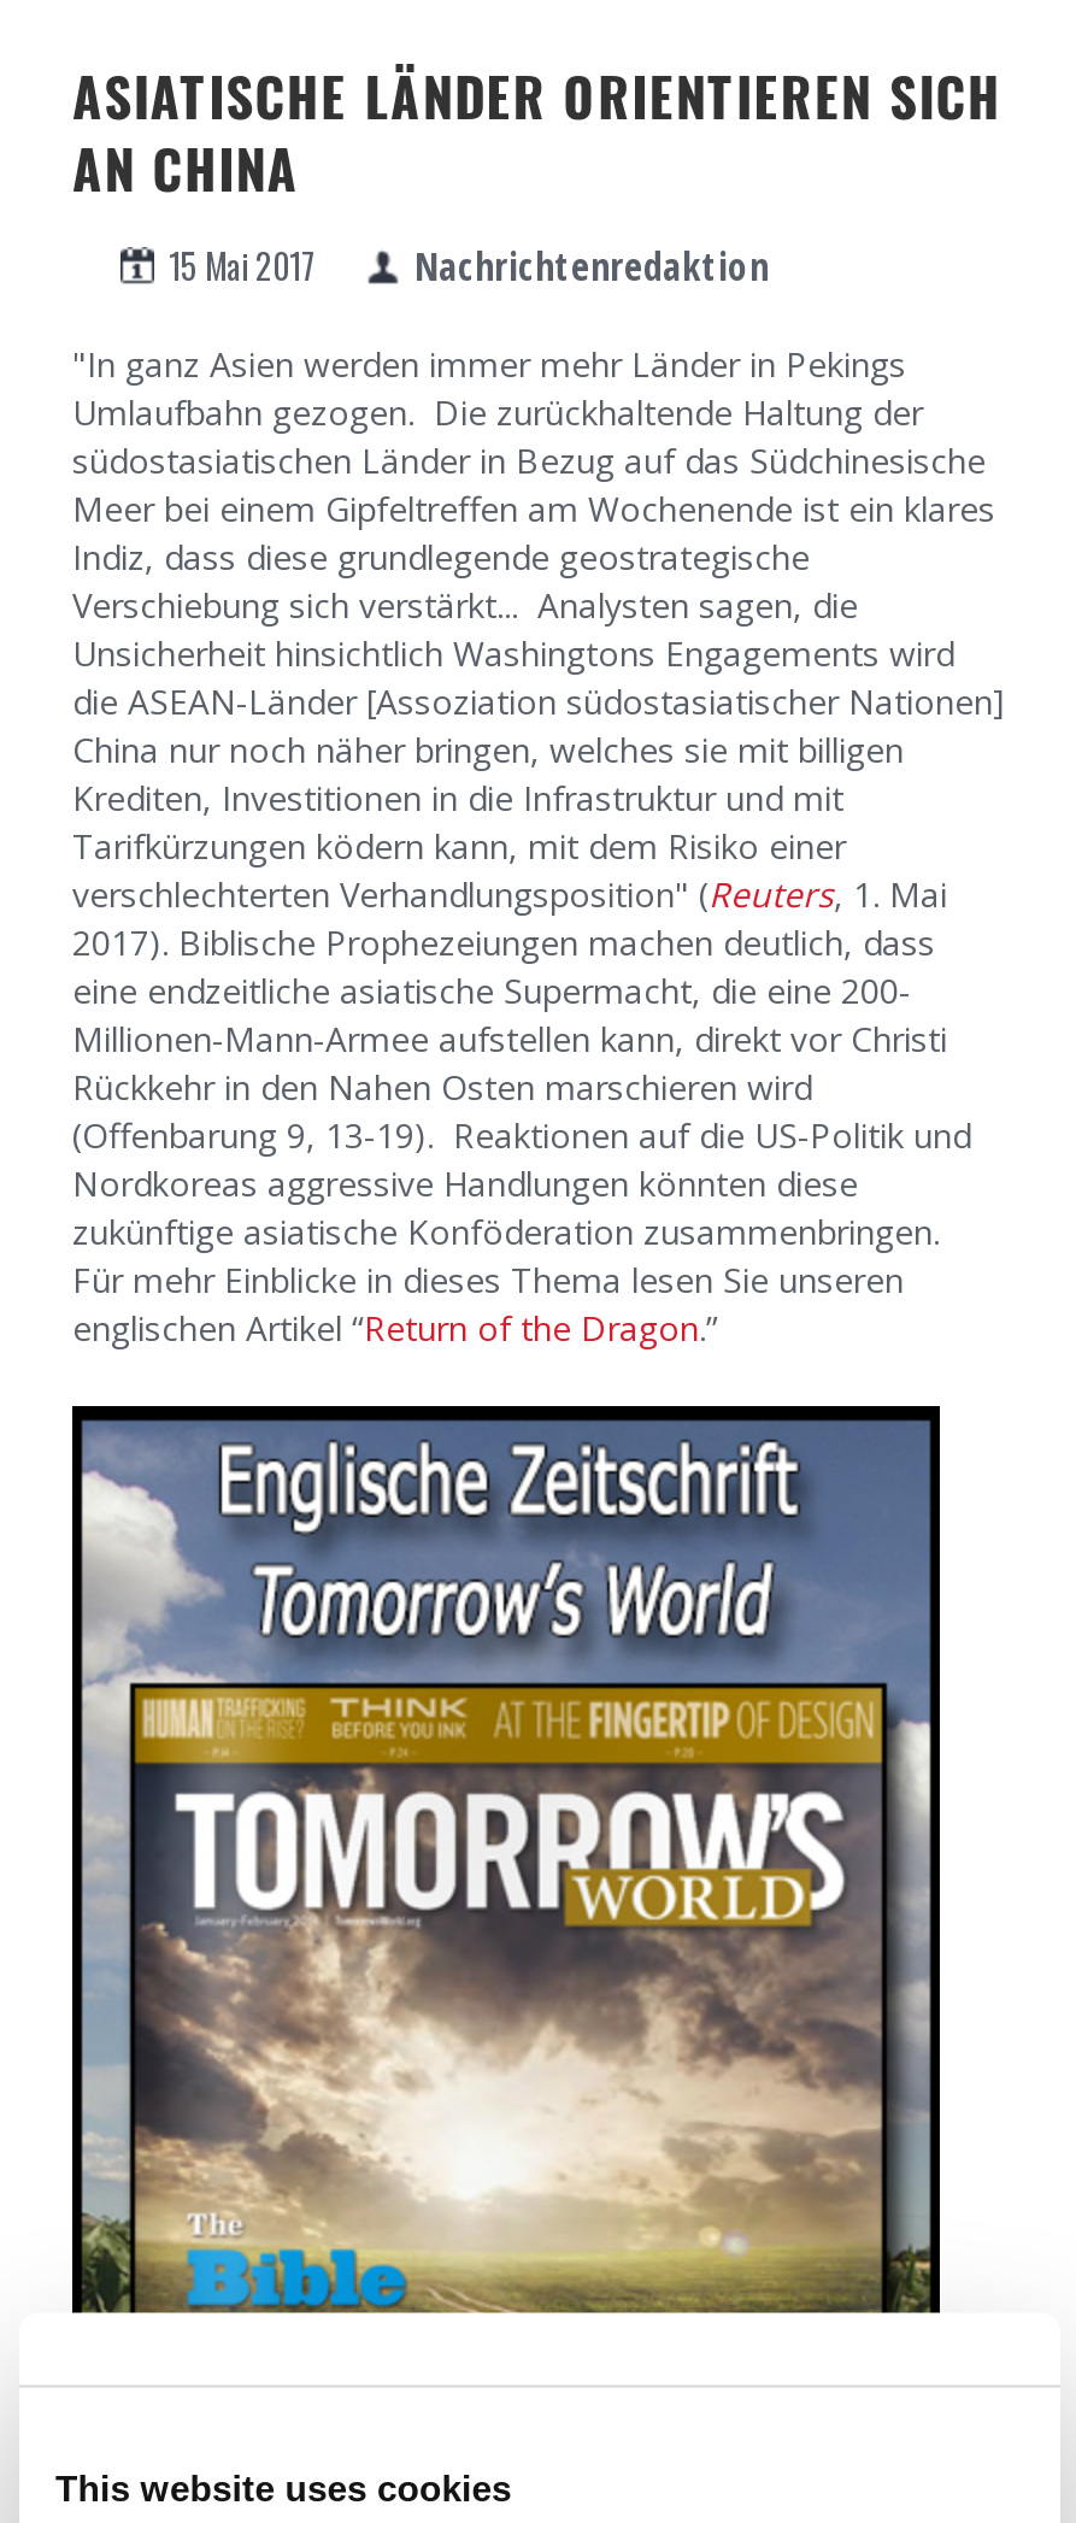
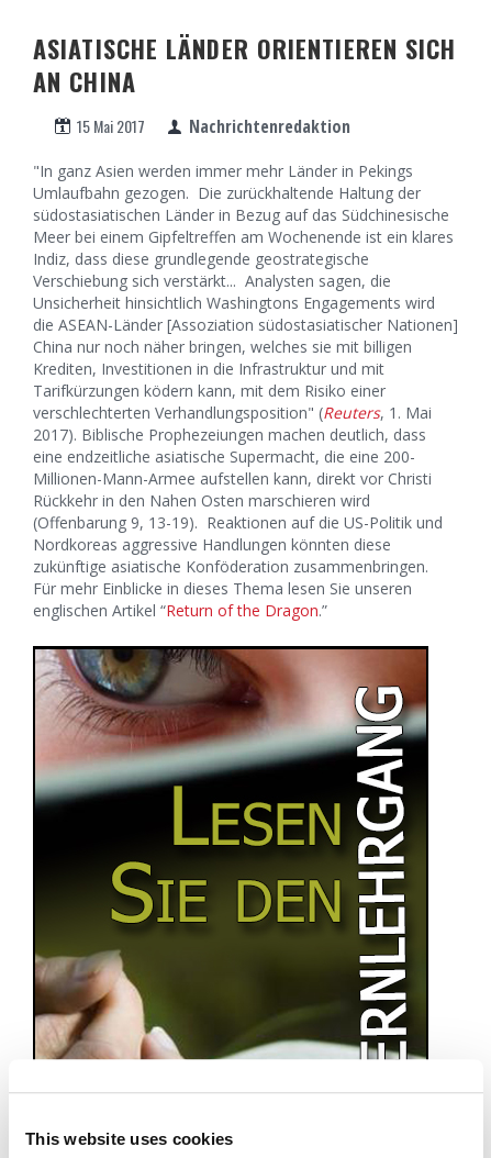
- [image]
+ [image]
